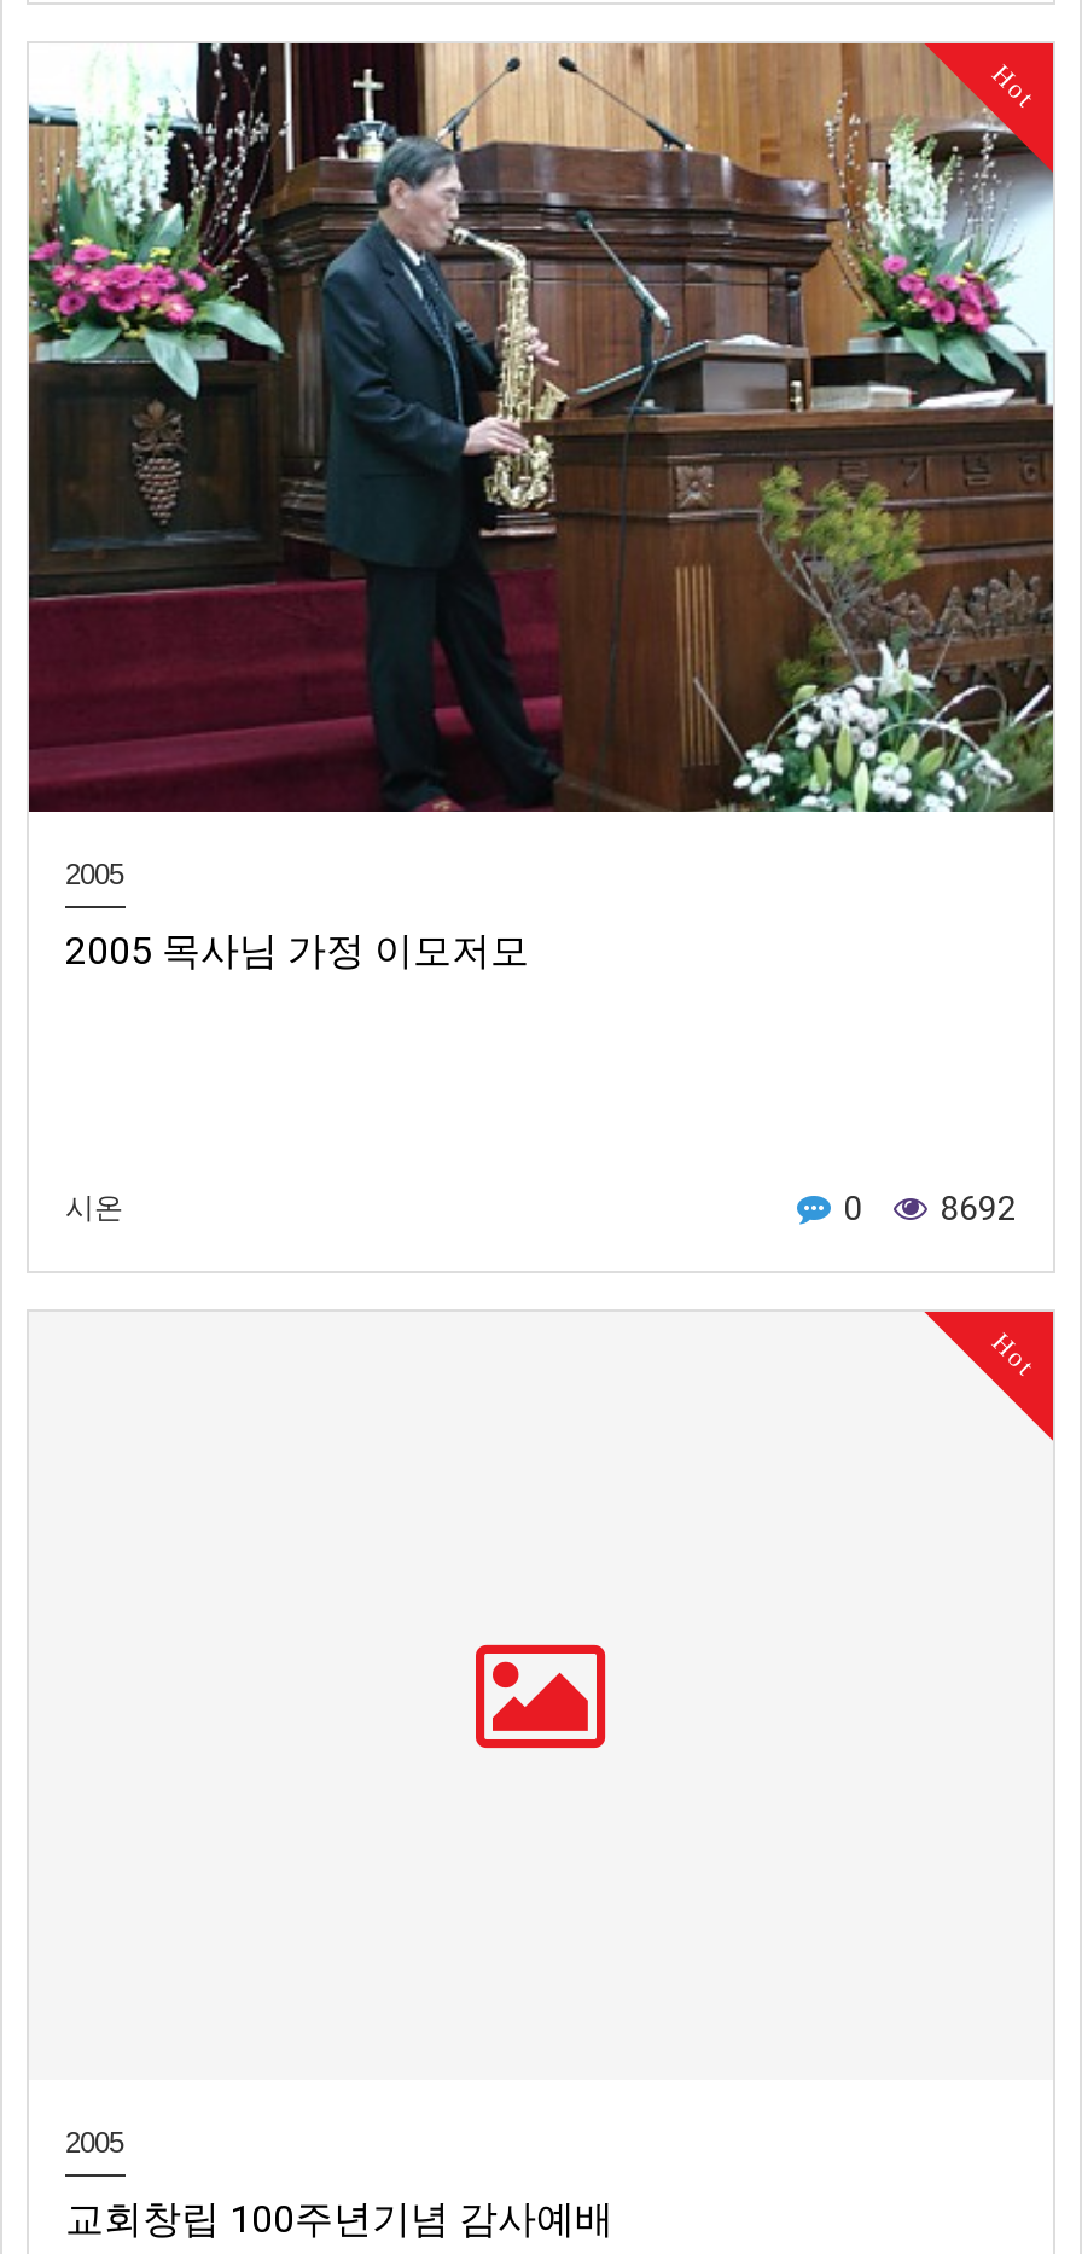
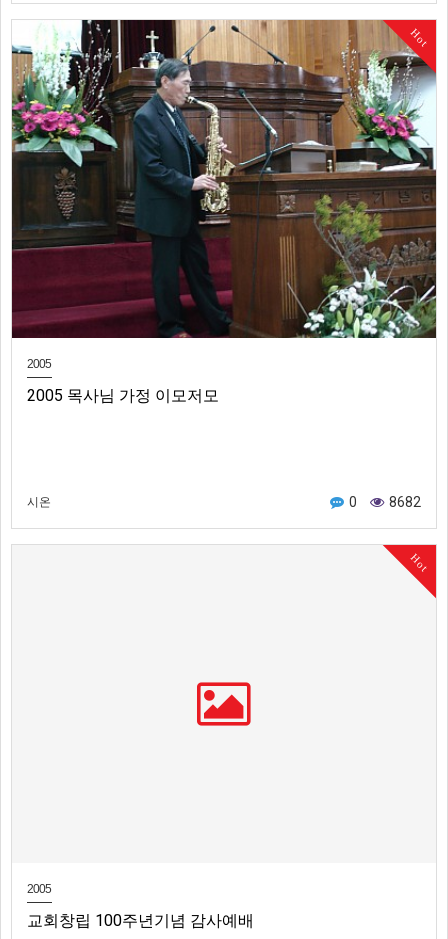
- 0 8692
+ 0 8682
